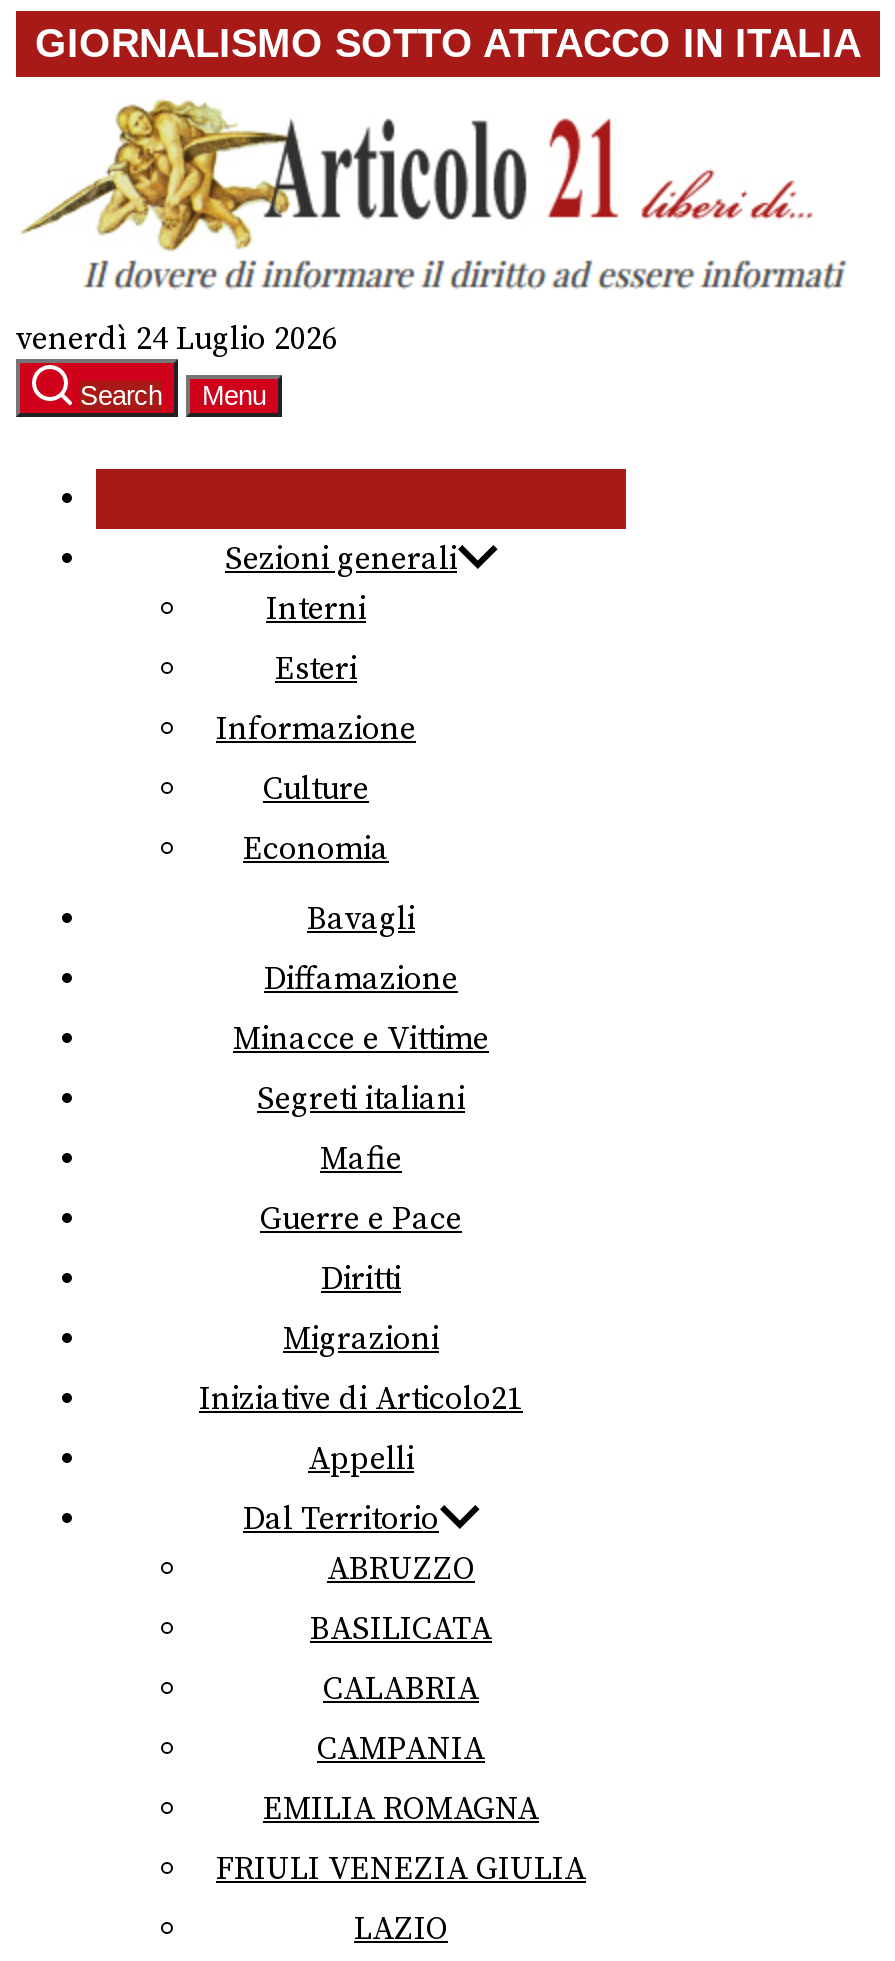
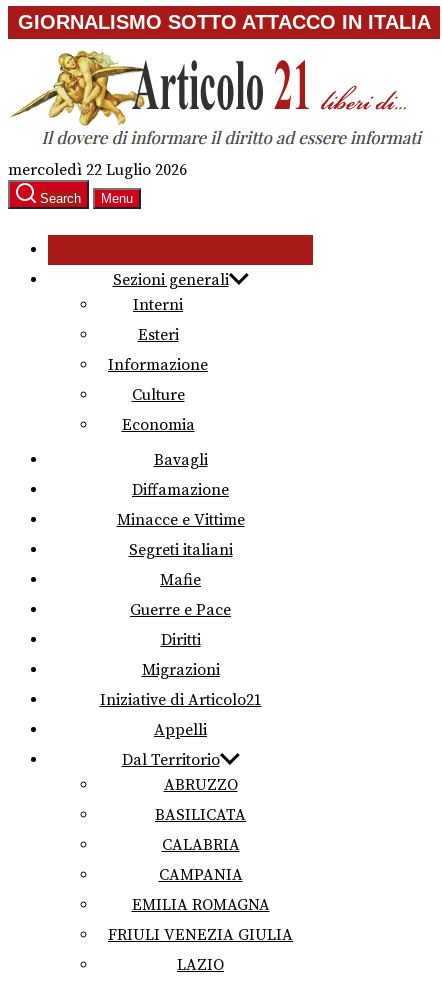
- venerdì 24 Luglio 2026
+ mercoledì 22 Luglio 2026
